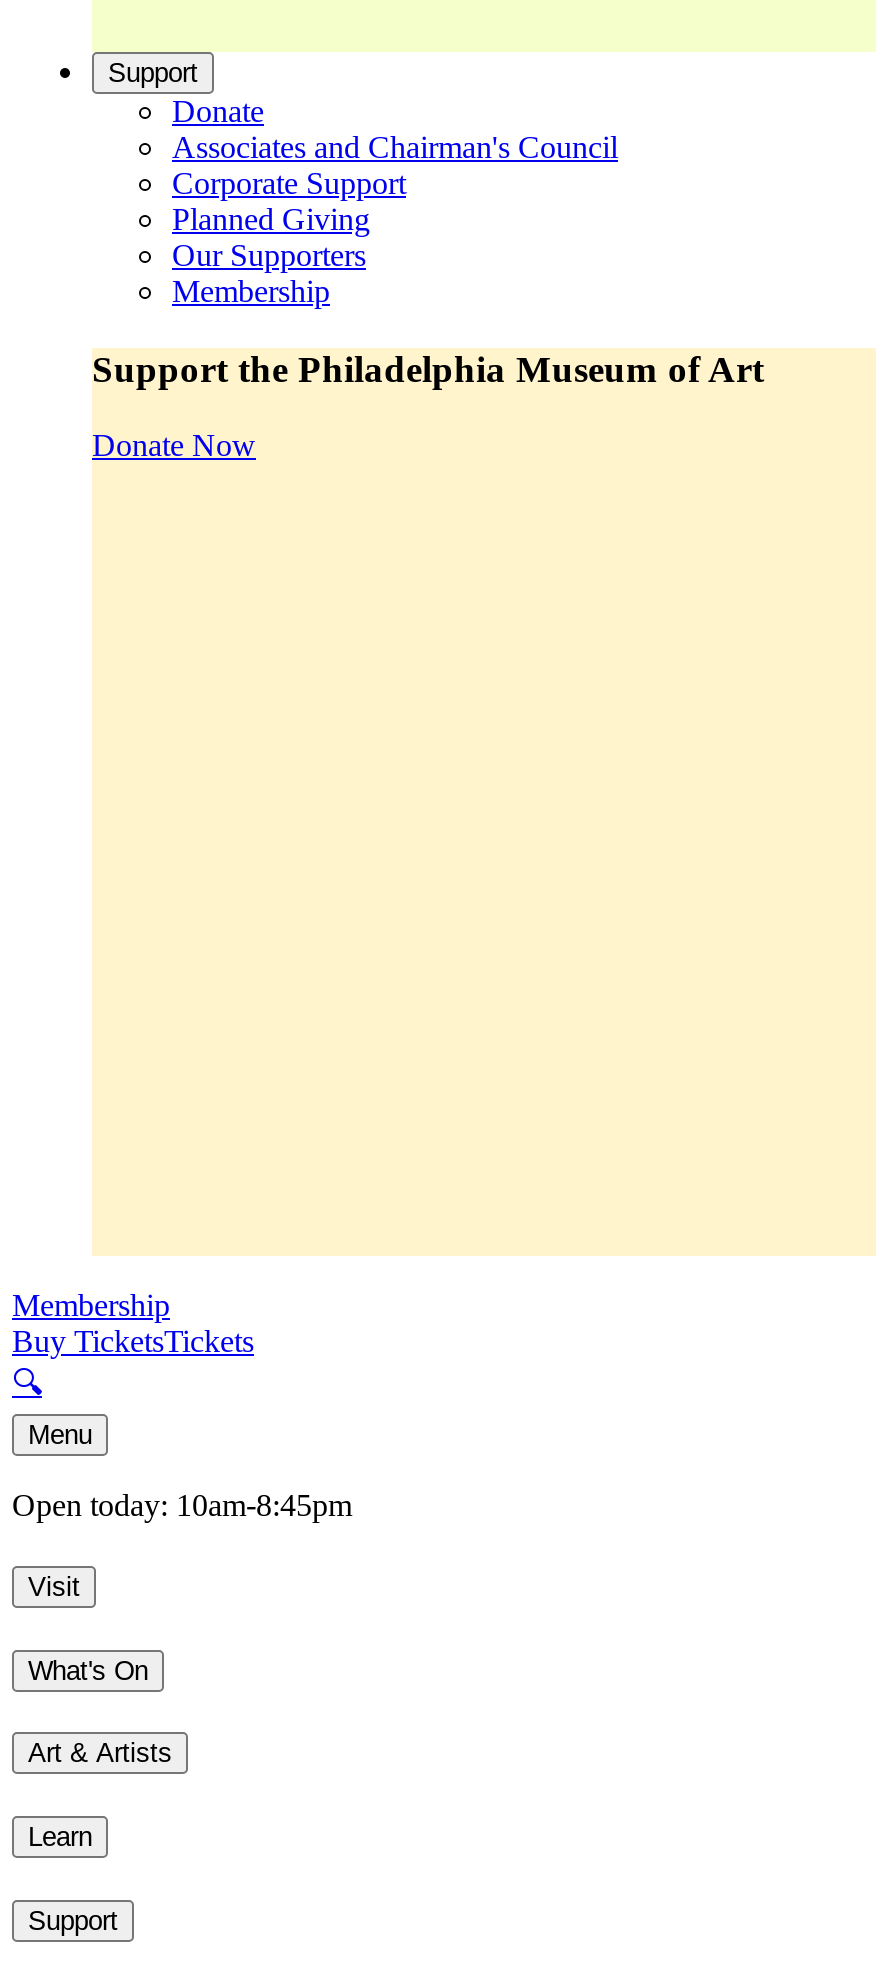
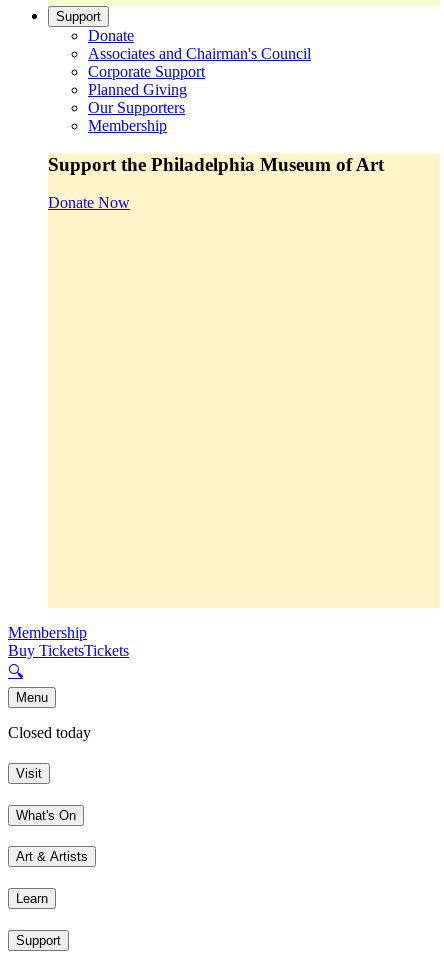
- Open today: 10am-8:45pm
+ Closed today
